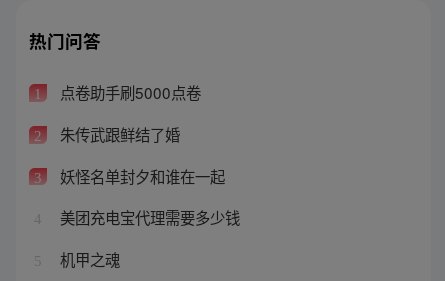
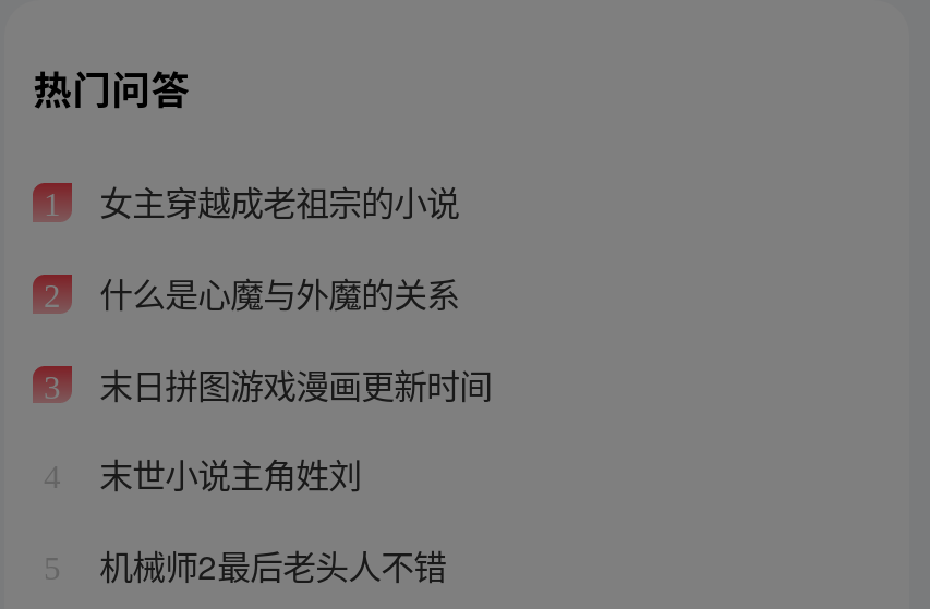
- 点卷助手刷5000点卷
+ 女主穿越成老祖宗的小说

- 朱传武跟鲜结了婚
+ 什么是心魔与外魔的关系

- 妖怪名单封夕和谁在一起
+ 末日拼图游戏漫画更新时间

- 美团充电宝代理需要多少钱
+ 末世小说主角姓刘

- 机甲之魂
+ 机械师2最后老头人不错
